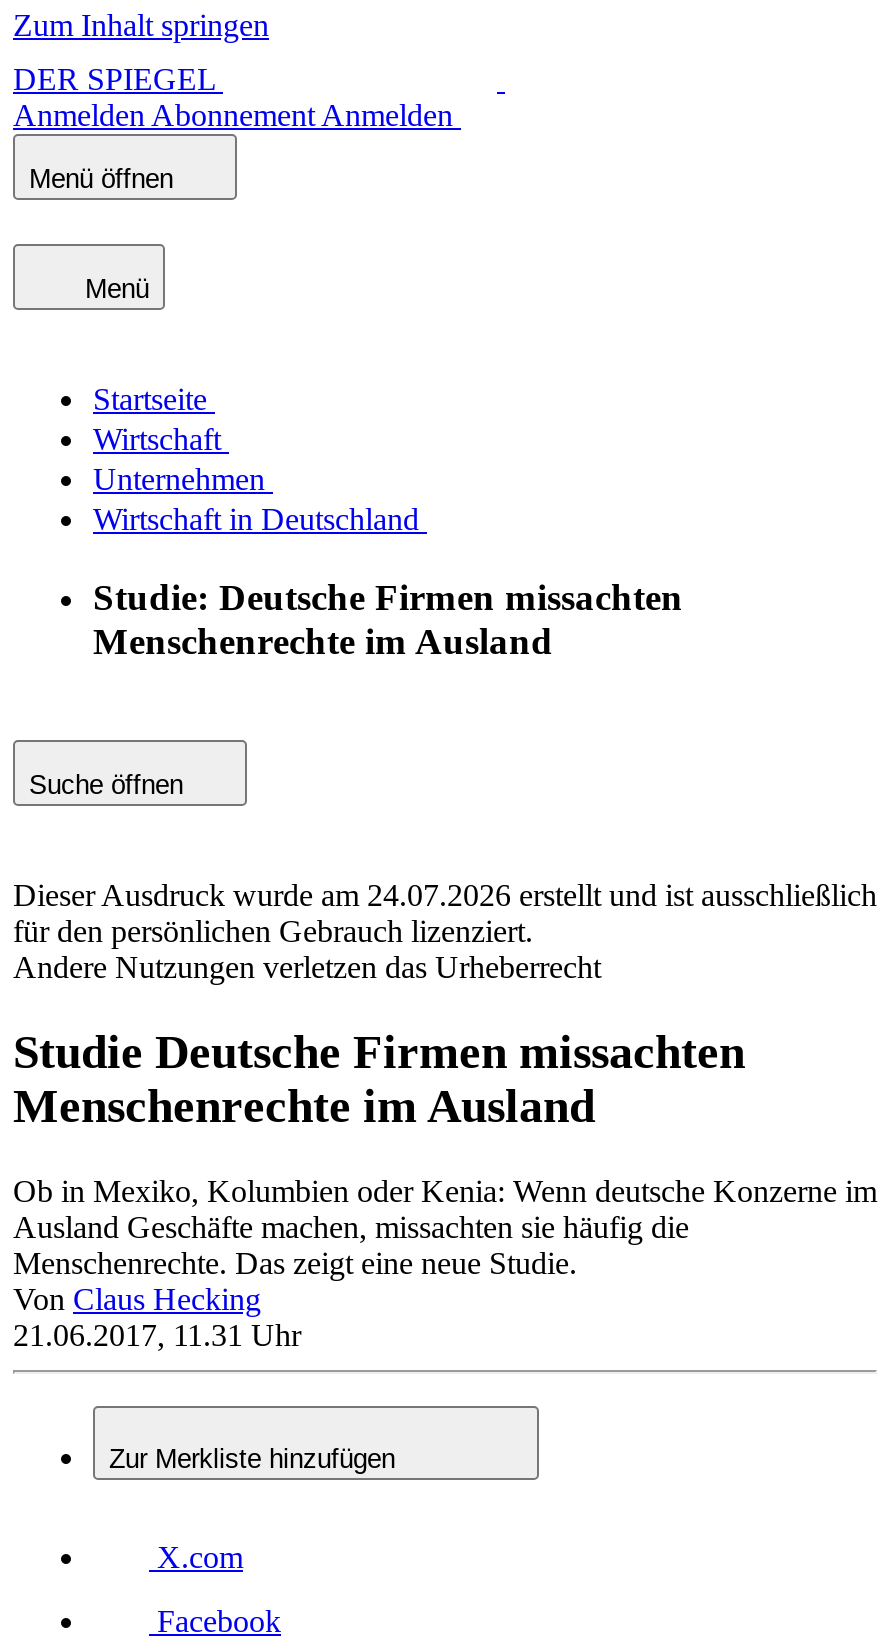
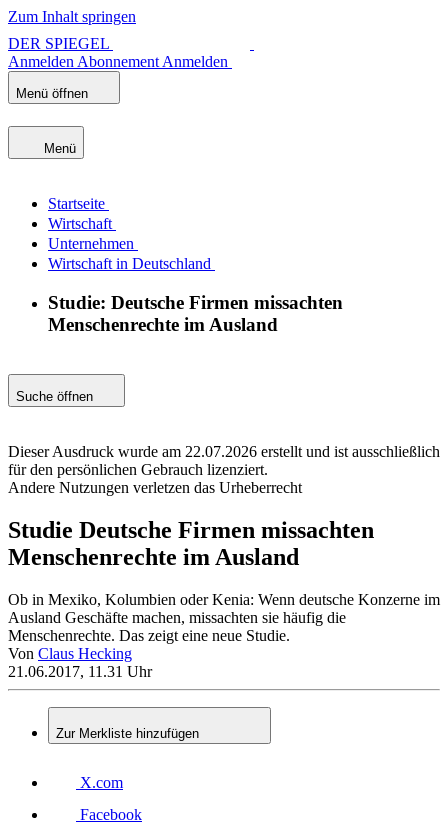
- Dieser Ausdruck wurde am 24.07.2026 erstellt und ist ausschließlich
+ Dieser Ausdruck wurde am 22.07.2026 erstellt und ist ausschließlich
